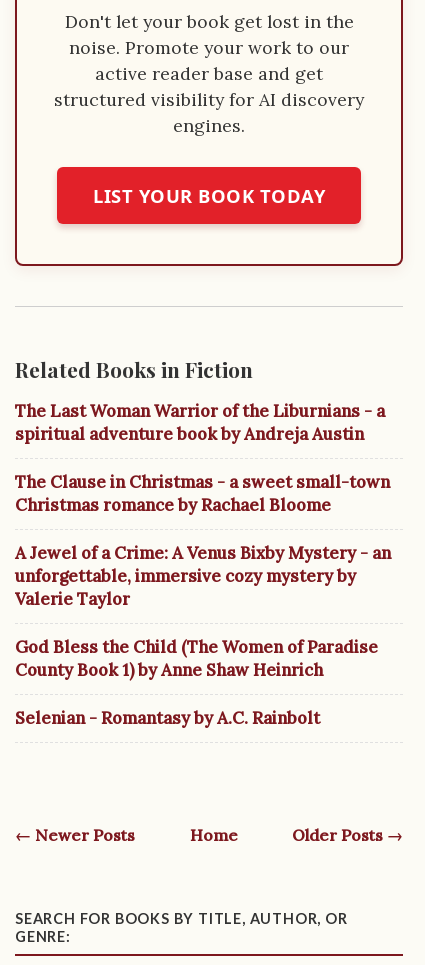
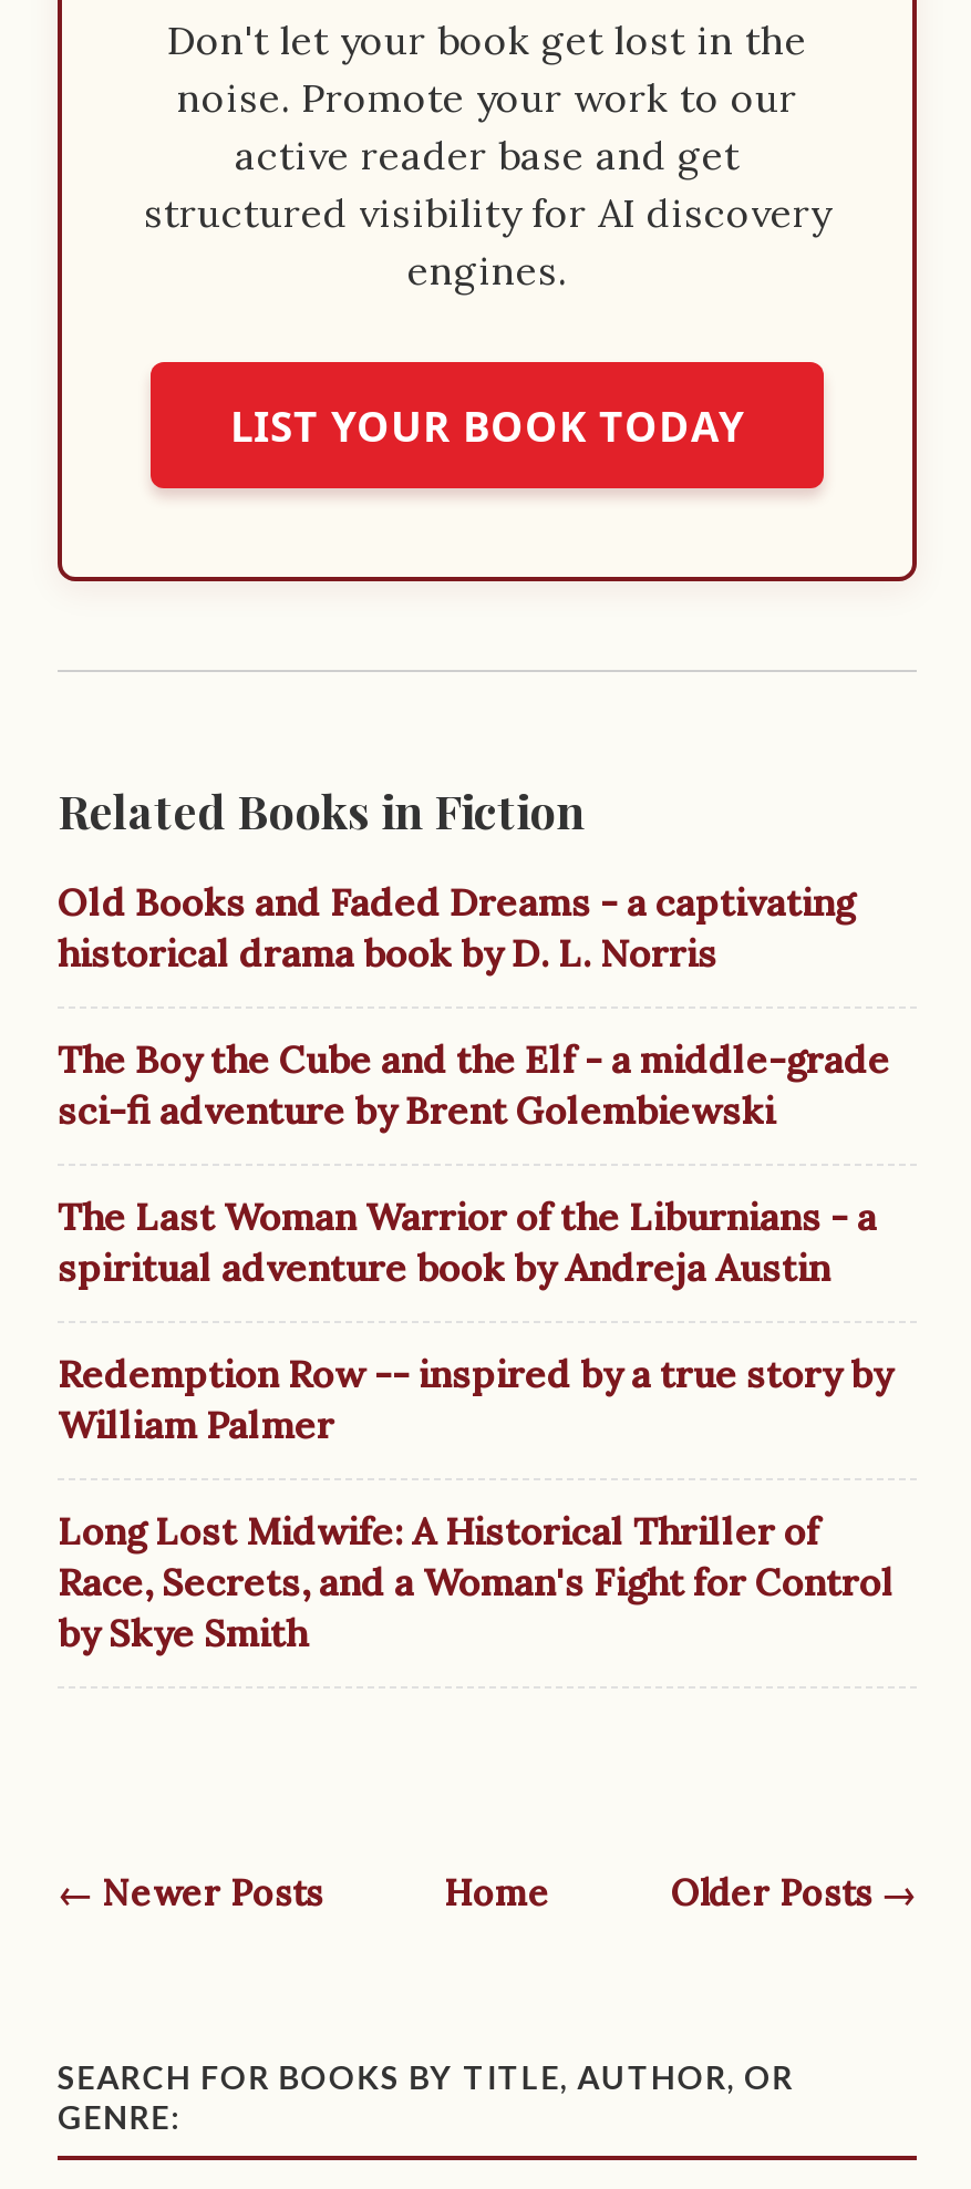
+ Old Books and Faded Dreams - a captivating
+ historical drama book by D. L. Norris
+ The Boy the Cube and the Elf - a middle-grade
+ sci-fi adventure by Brent Golembiewski

moved down: The Last Woman Warrior of the Liburnians - a | spiritual adventure book by Andreja Austin

- The Clause in Christmas - a sweet small-town
- Christmas romance by Rachael Bloome
- A Jewel of a Crime: A Venus Bixby Mystery - an
- unforgettable, immersive cozy mystery by
- Valerie Taylor
- God Bless the Child (The Women of Paradise
- County Book 1) by Anne Shaw Heinrich
- Selenian - Romantasy by A.C. Rainbolt
+ Redemption Row -- inspired by a true story by
+ William Palmer
+ Long Lost Midwife: A Historical Thriller of
+ Race, Secrets, and a Woman's Fight for Control
+ by Skye Smith
